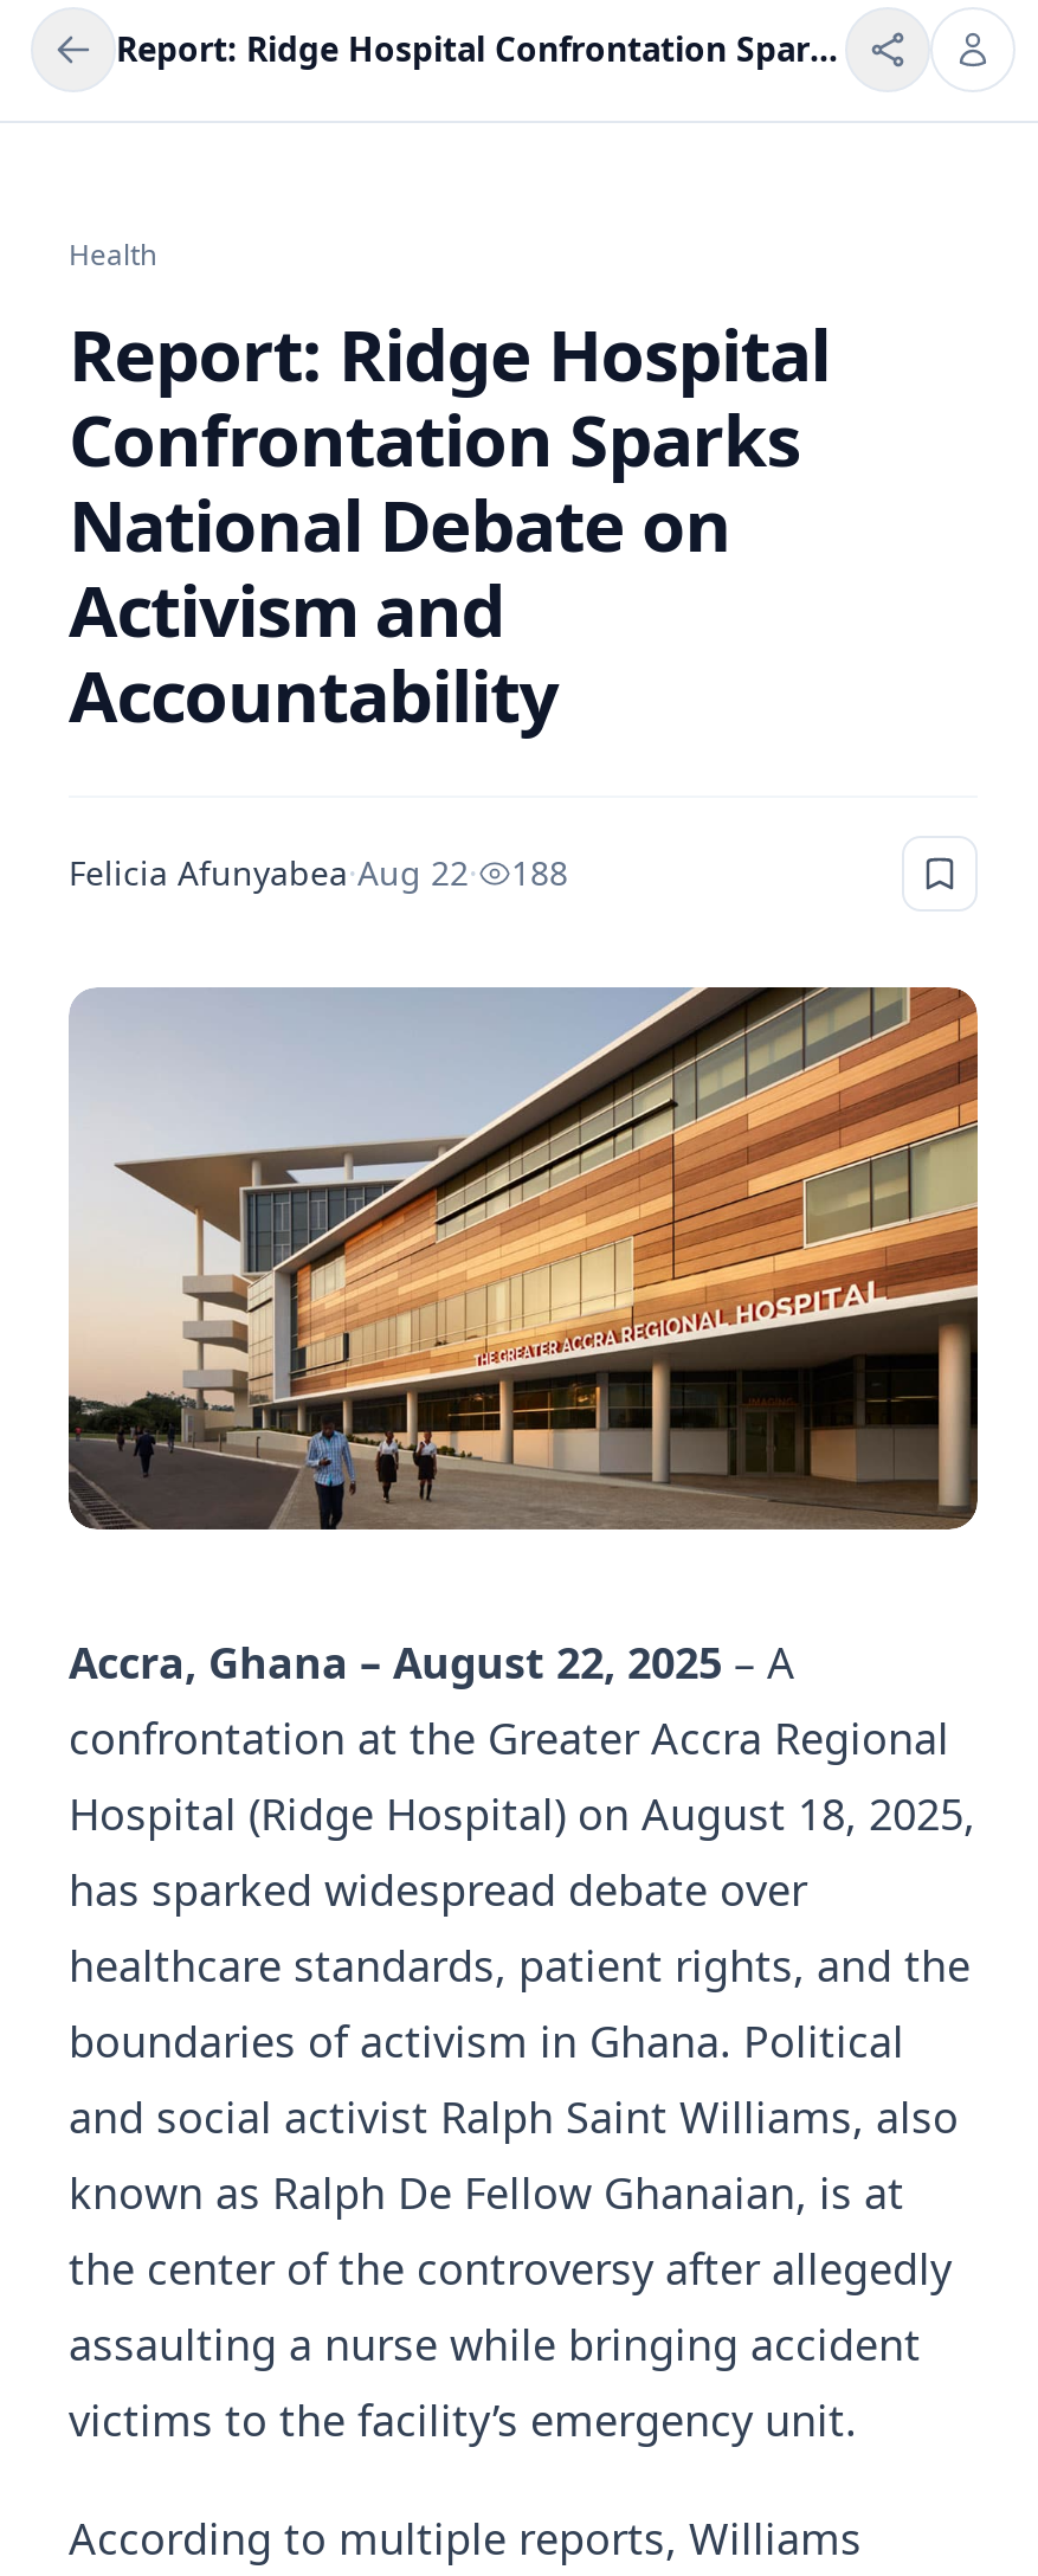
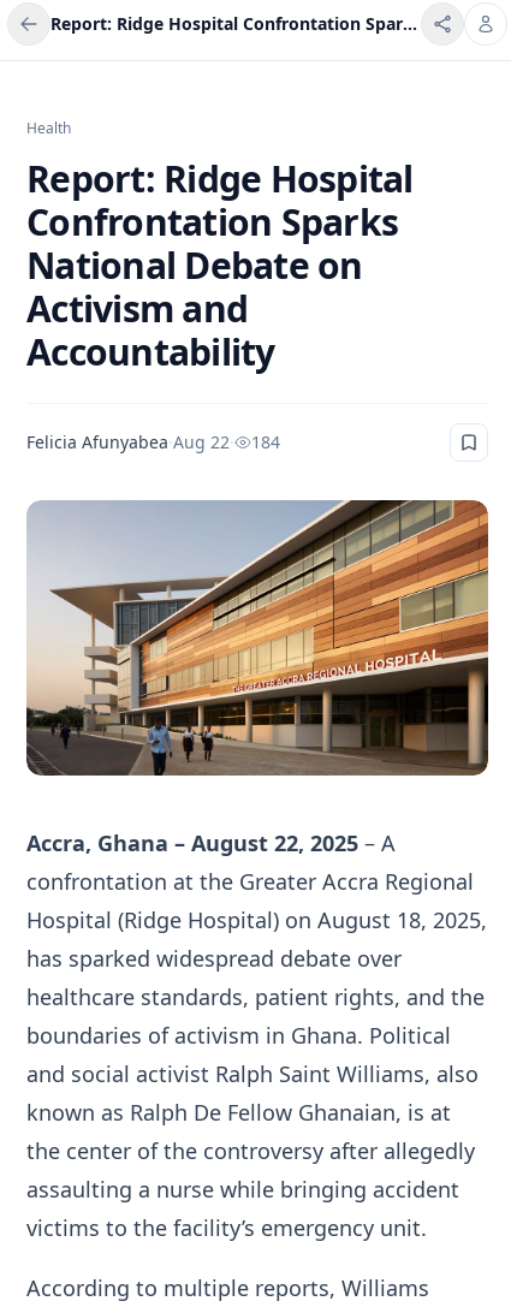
- Felicia Afunyabea · Aug 22 · 188
+ Felicia Afunyabea · Aug 22 · 184
